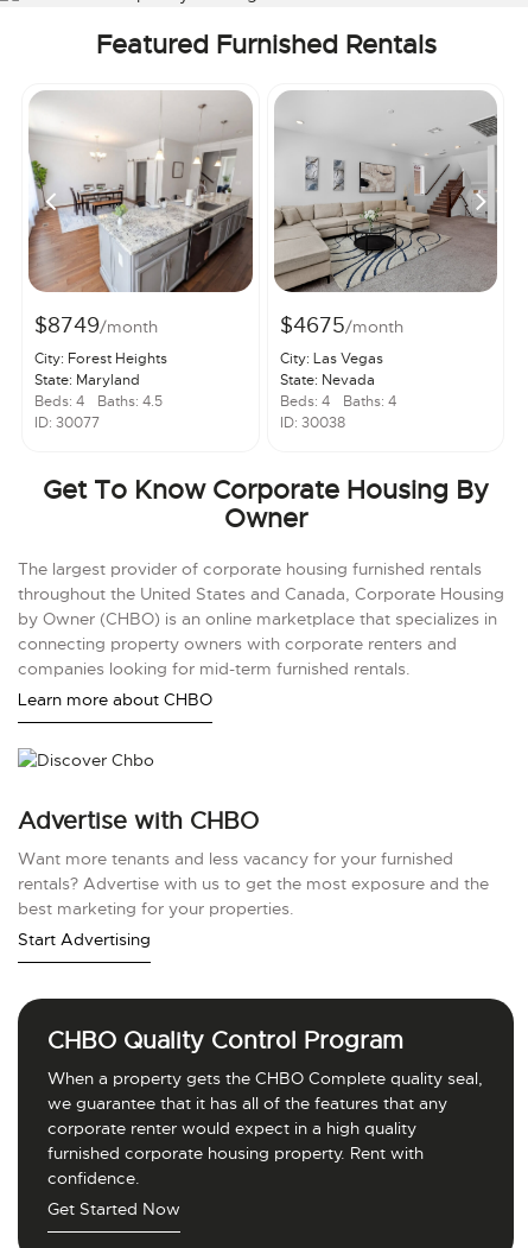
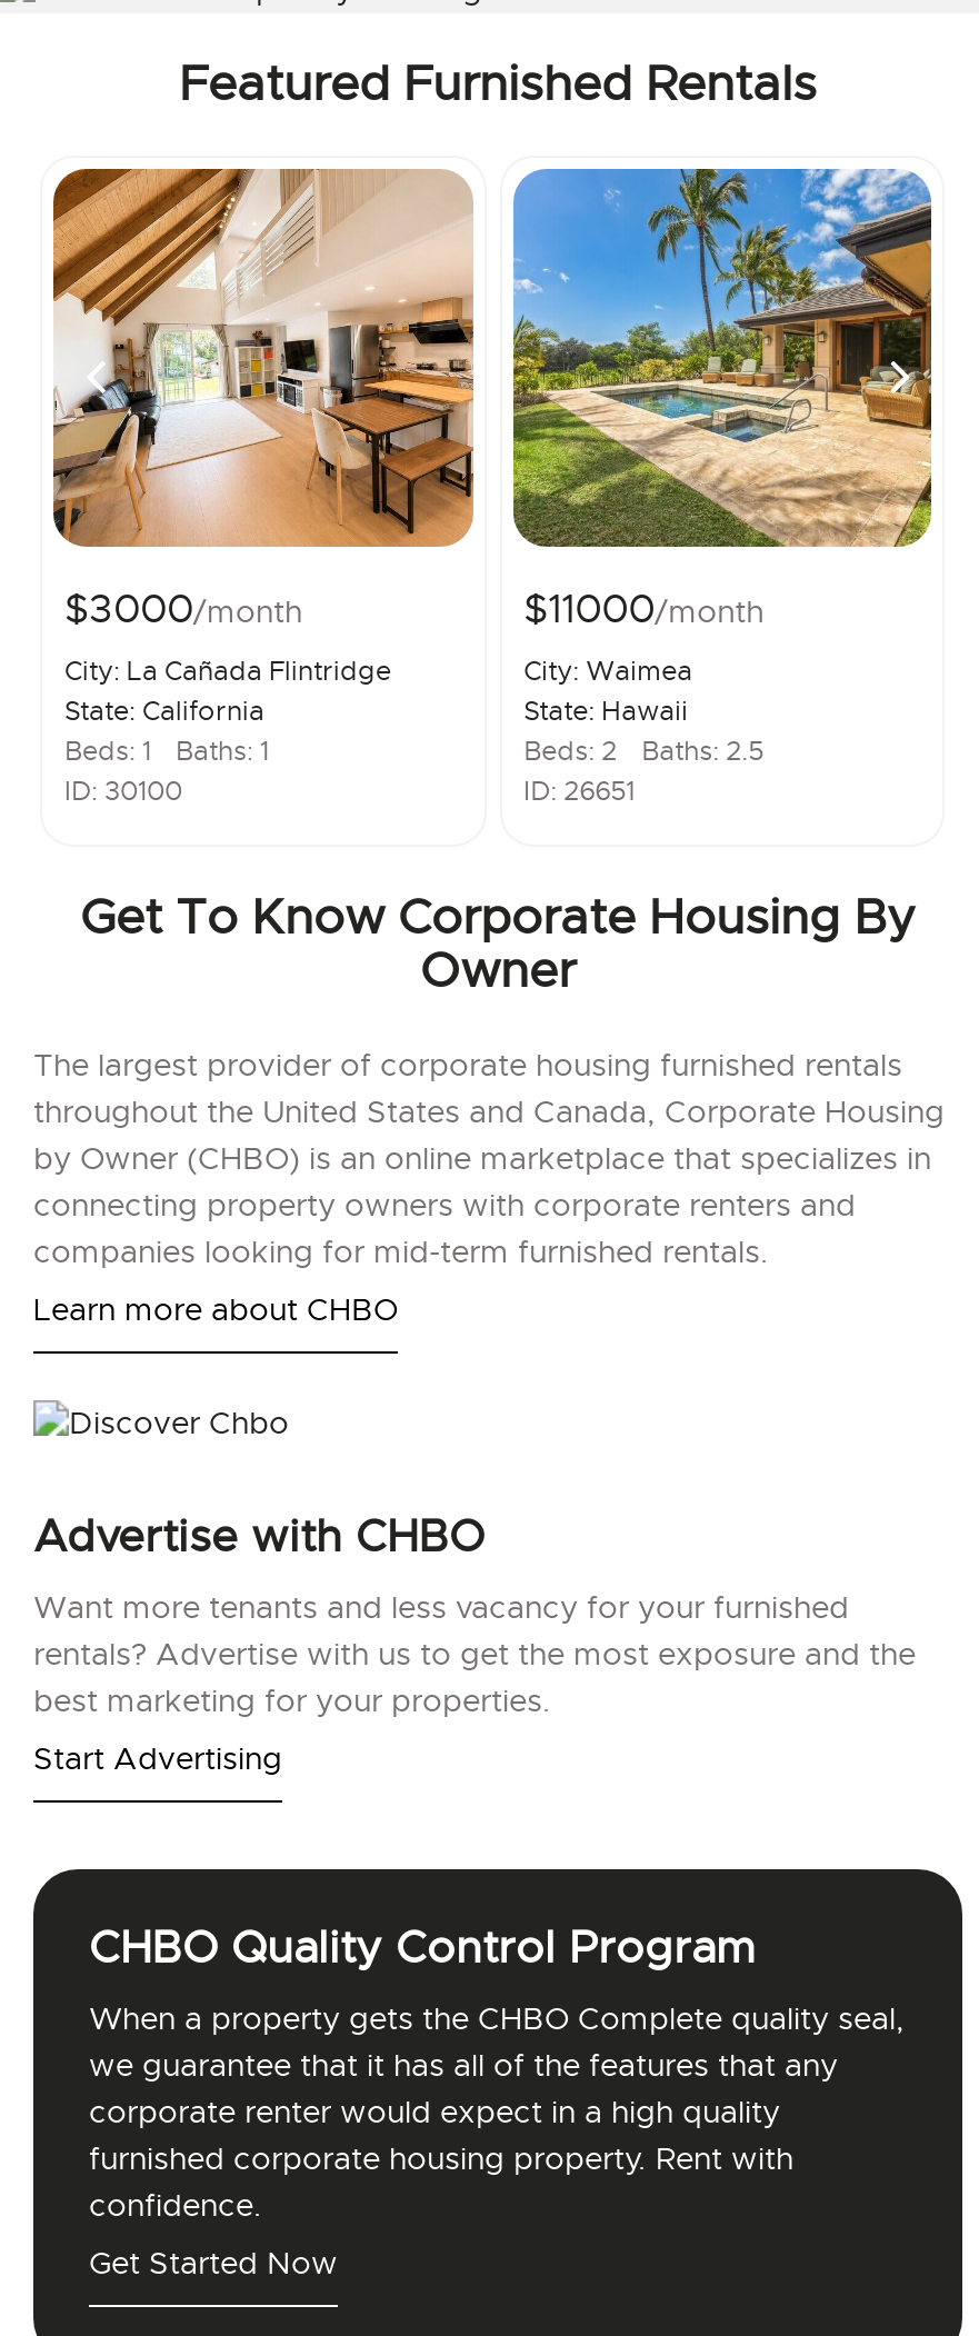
- [image]
- $8749/month
- City: Forest Heights
- State: Maryland
- Beds: 4
- Baths: 4.5
- ID: 30077
+ [image]
+ $3000/month
+ City: La Cañada Flintridge
+ State: California
+ Beds: 1
+ Baths: 1
+ ID: 30100

- [image]
- $4675/month
- City: Las Vegas
- State: Nevada
- Beds: 4
- Baths: 4
- ID: 30038
+ [image]
+ $11000/month
+ City: Waimea
+ State: Hawaii
+ Beds: 2
+ Baths: 2.5
+ ID: 26651
